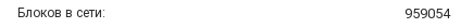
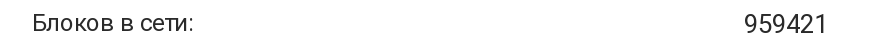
- 959054
+ 959421
